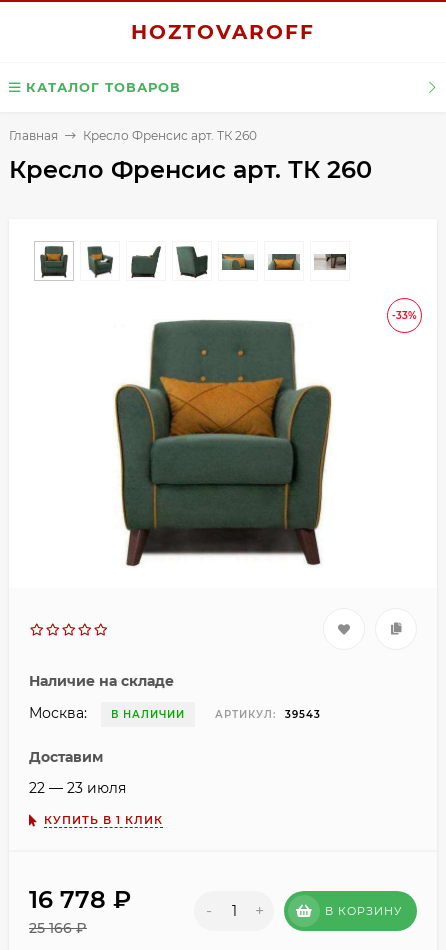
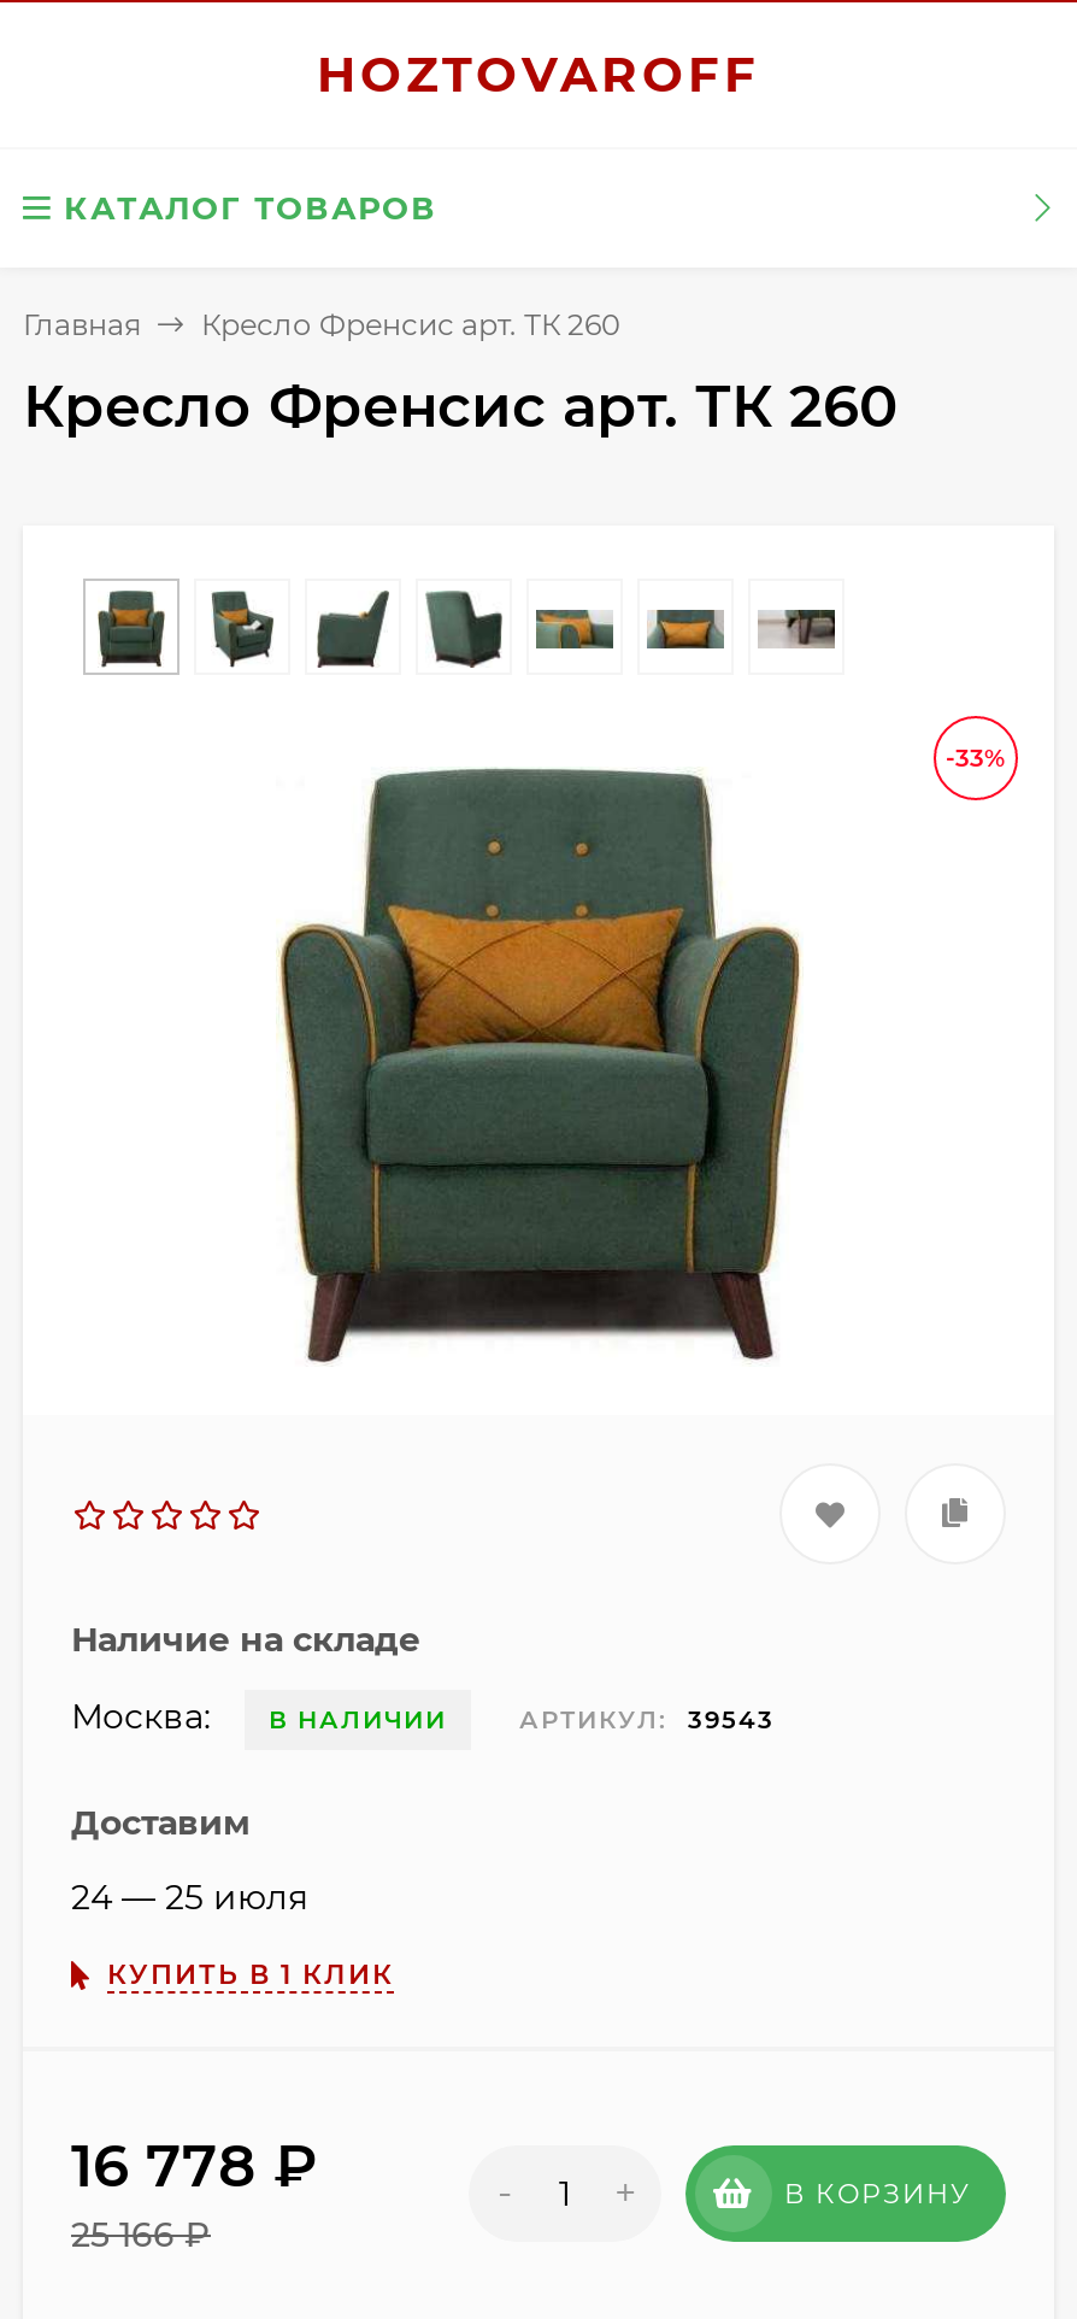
- 22 — 23 июля
+ 24 — 25 июля
